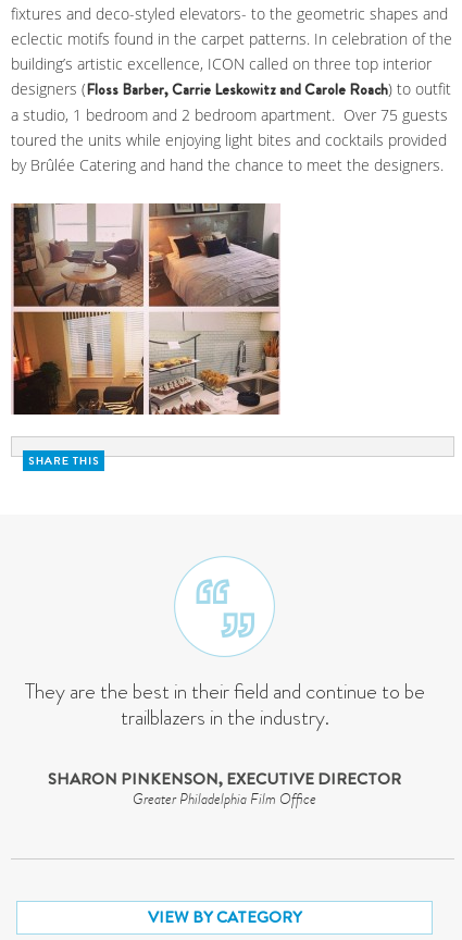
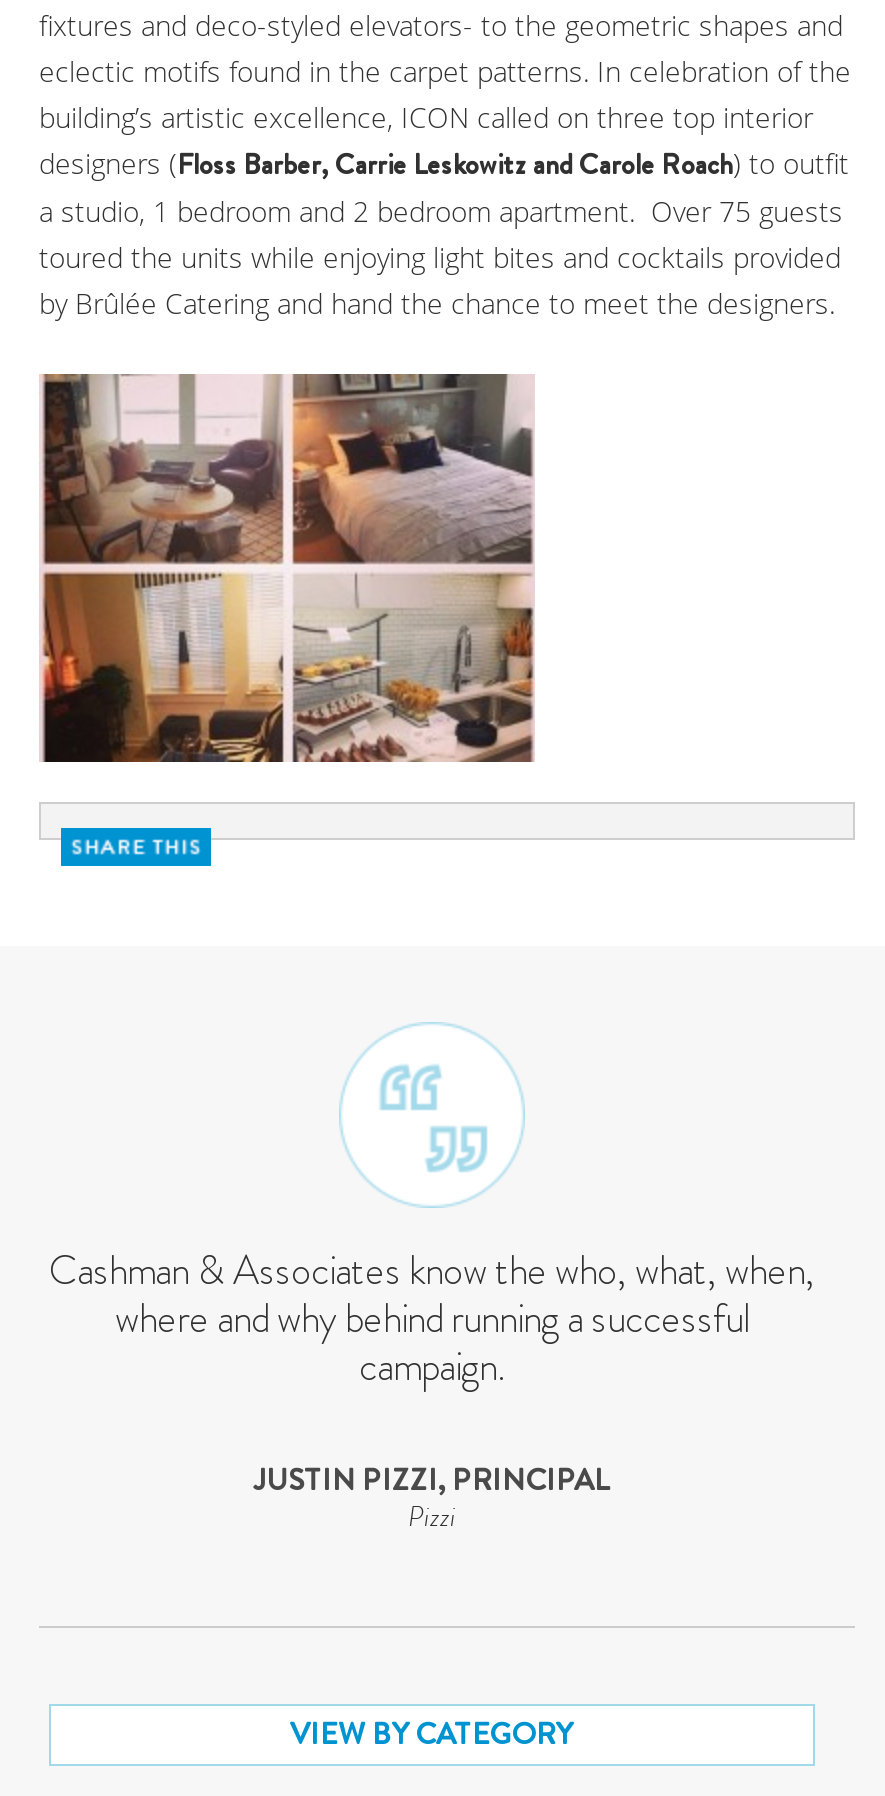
- They are the best in their field and continue to be
- trailblazers in the industry.
+ Cashman & Associates know the who, what, when,
+ where and why behind running a successful
+ campaign.

- SHARON PINKENSON, EXECUTIVE DIRECTOR
- Greater Philadelphia Film Office
+ JUSTIN PIZZI, PRINCIPAL
+ Pizzi
